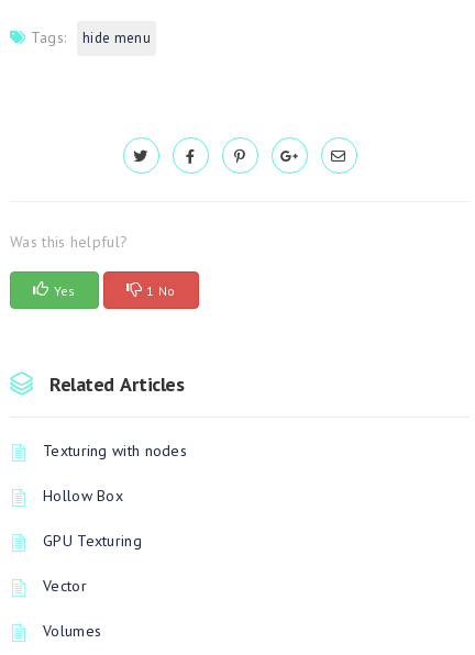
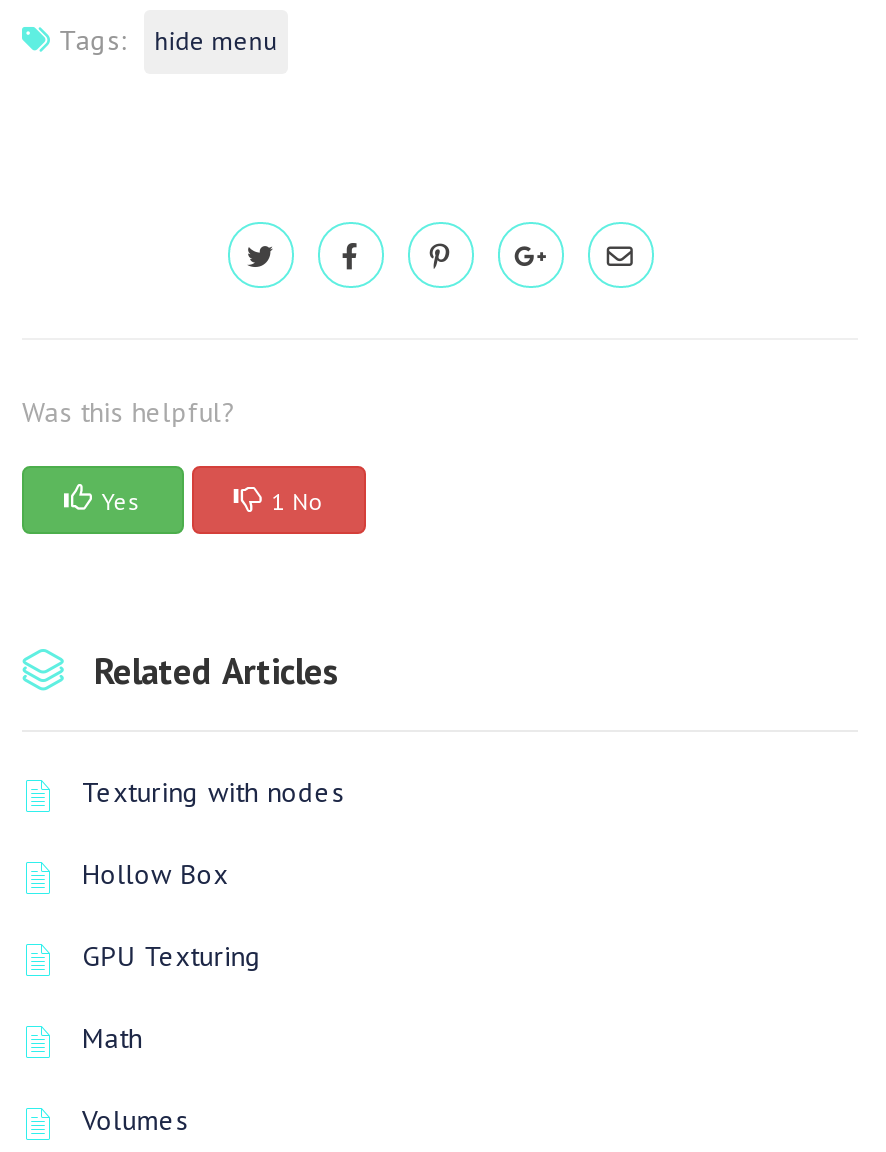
- Vector
+ Math
